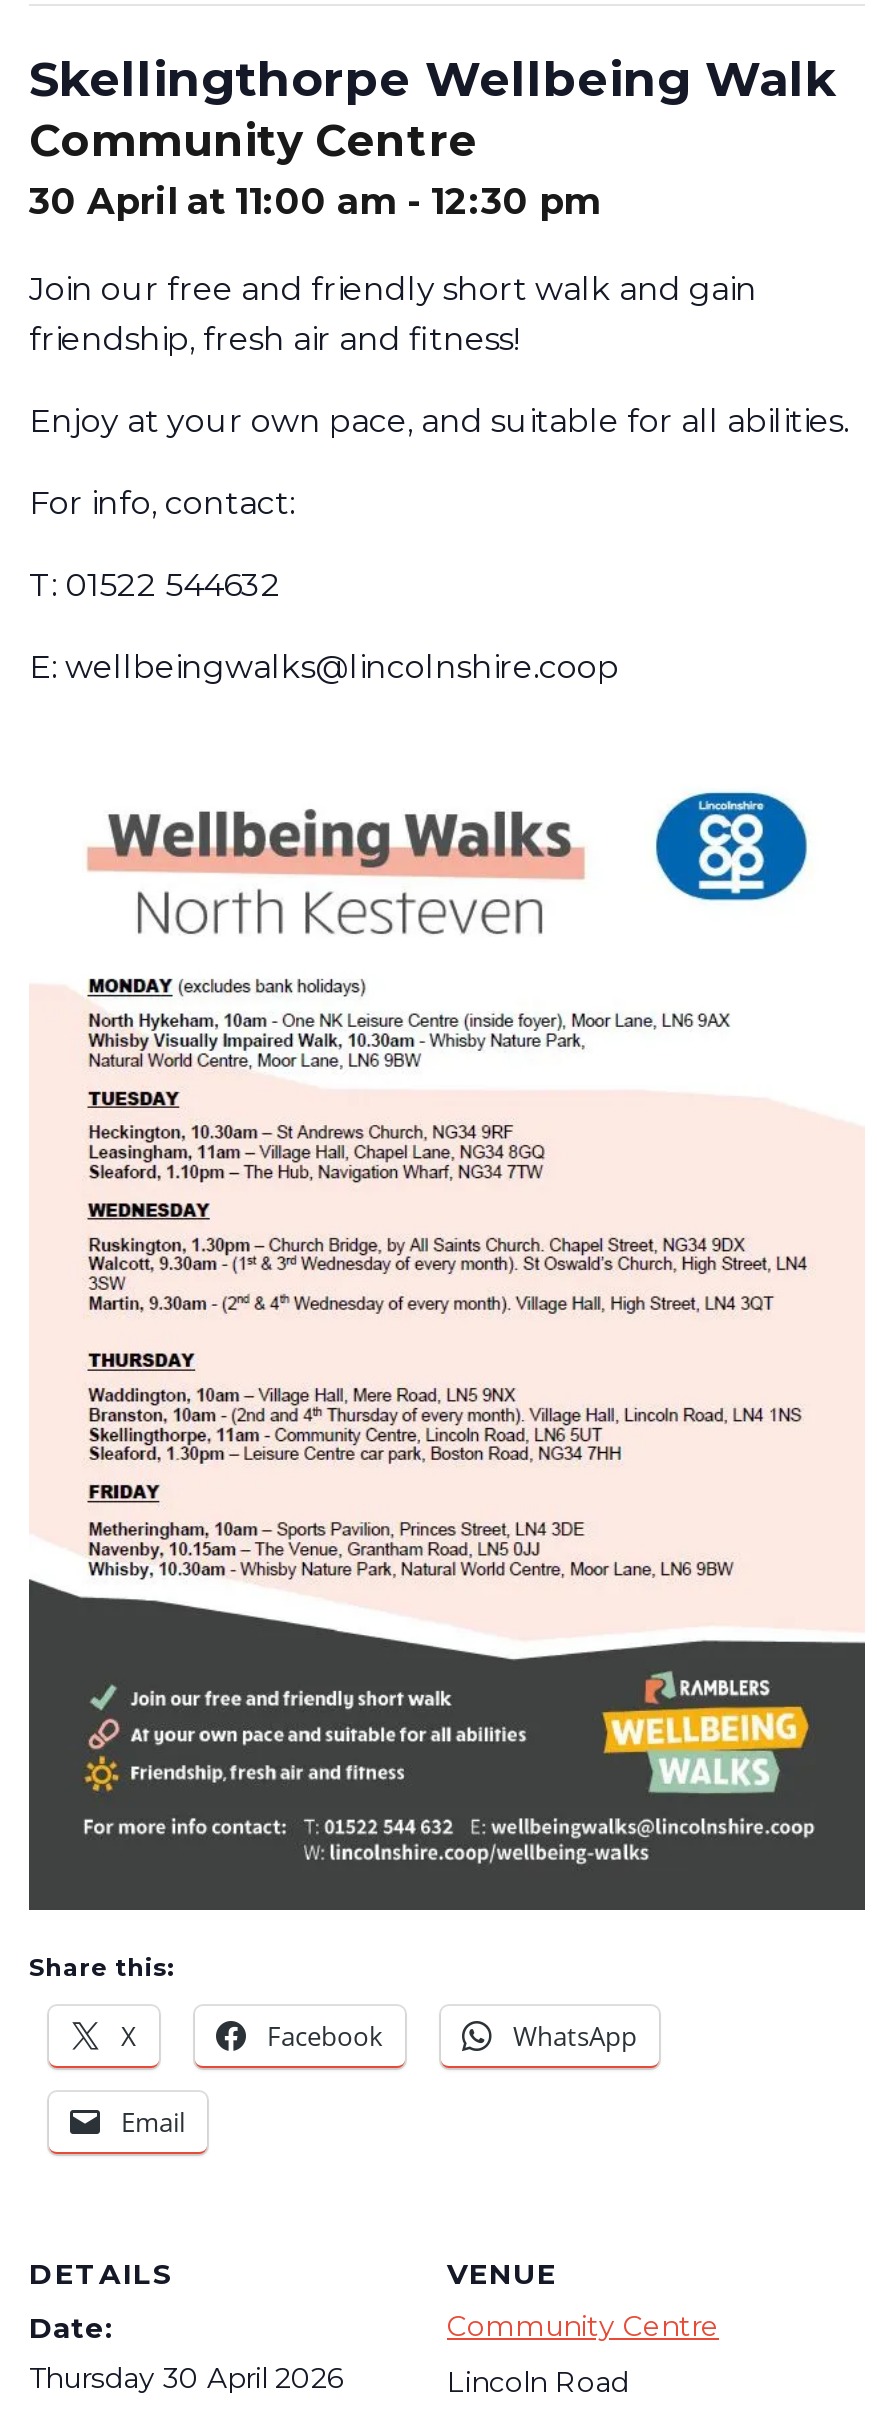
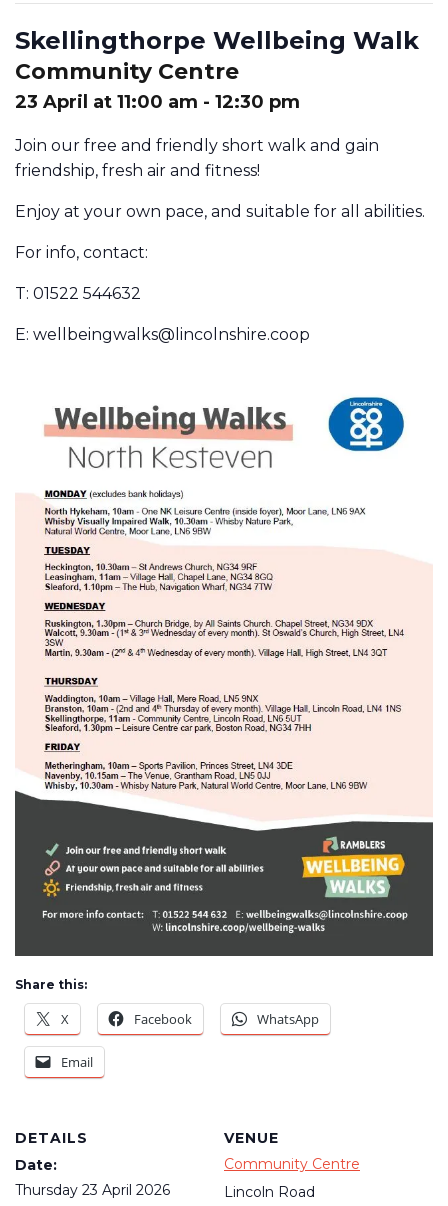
- 30 April at 11:00 am - 12:30 pm
+ 23 April at 11:00 am - 12:30 pm

- Thursday 30 April 2026
+ Thursday 23 April 2026
